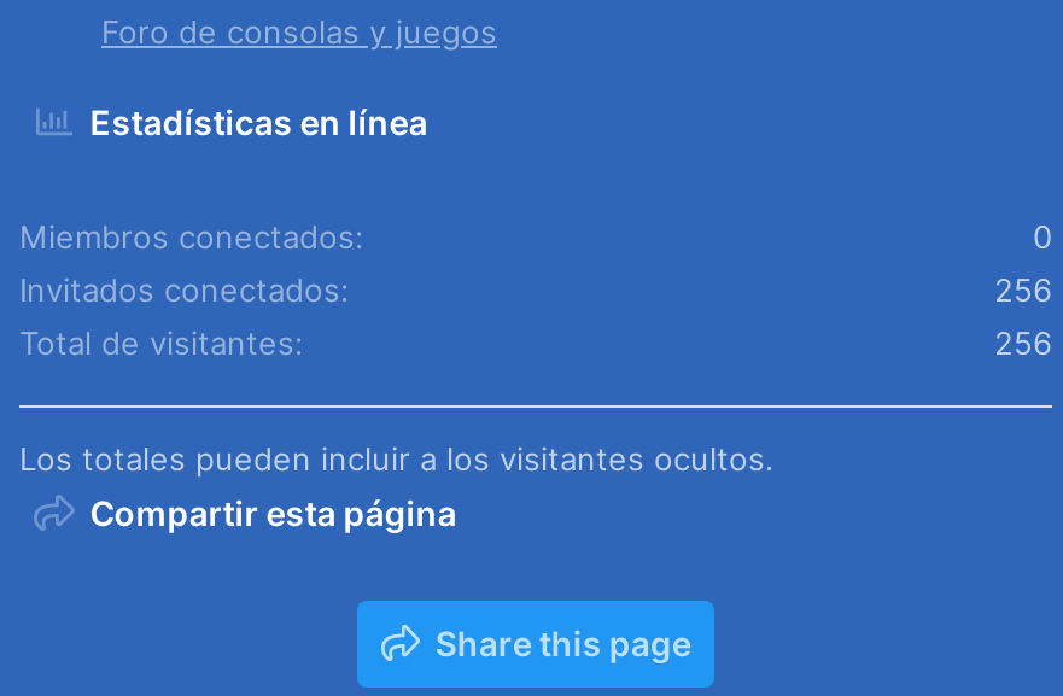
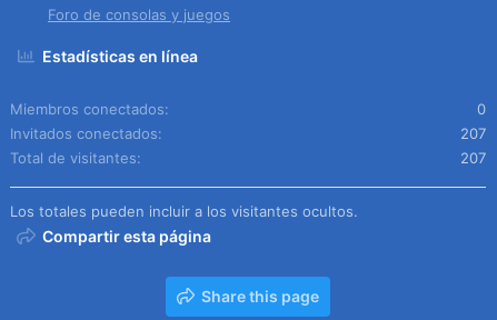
- 256
+ 207

- 256
+ 207
